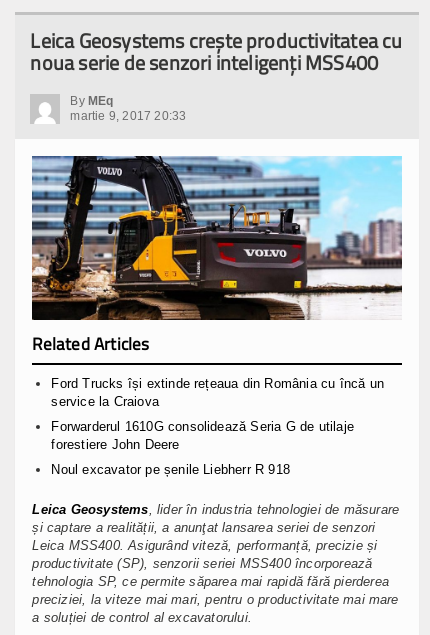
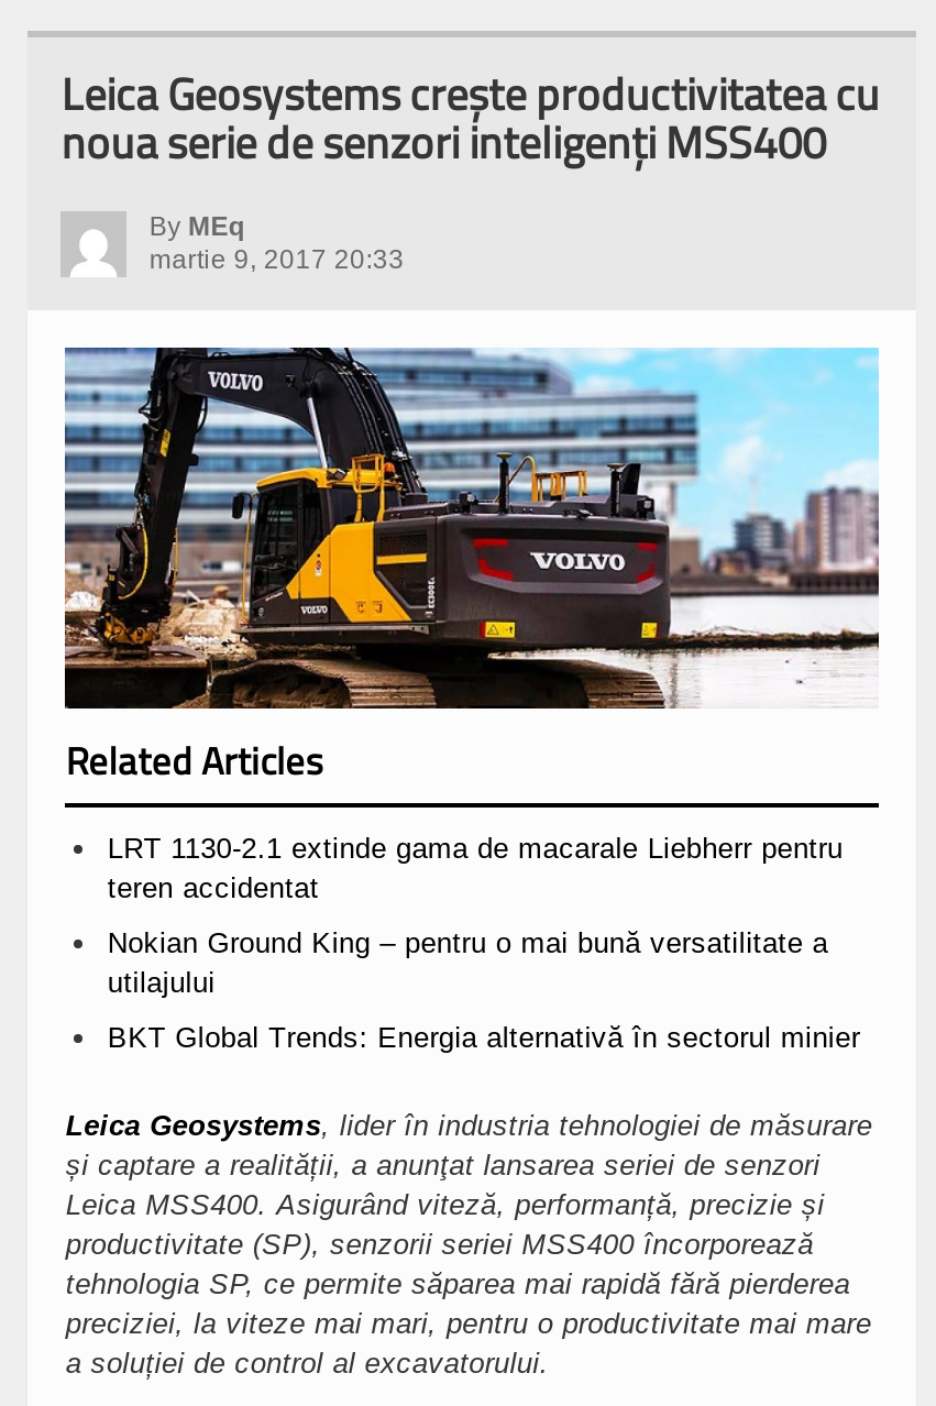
- Ford Trucks își extinde rețeaua din România cu încă un
- service la Craiova
+ LRT 1130-2.1 extinde gama de macarale Liebherr pentru
+ teren accidentat

- Forwarderul 1610G consolidează Seria G de utilaje
- forestiere John Deere
+ Nokian Ground King – pentru o mai bună versatilitate a
+ utilajului

- Noul excavator pe șenile Liebherr R 918
+ BKT Global Trends: Energia alternativă în sectorul minier
